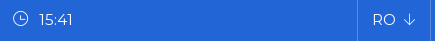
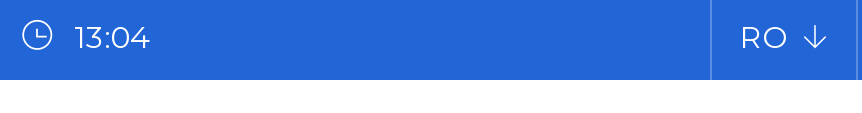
- 15:41
+ 13:04
